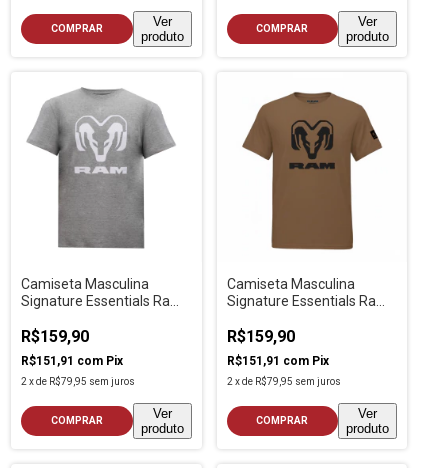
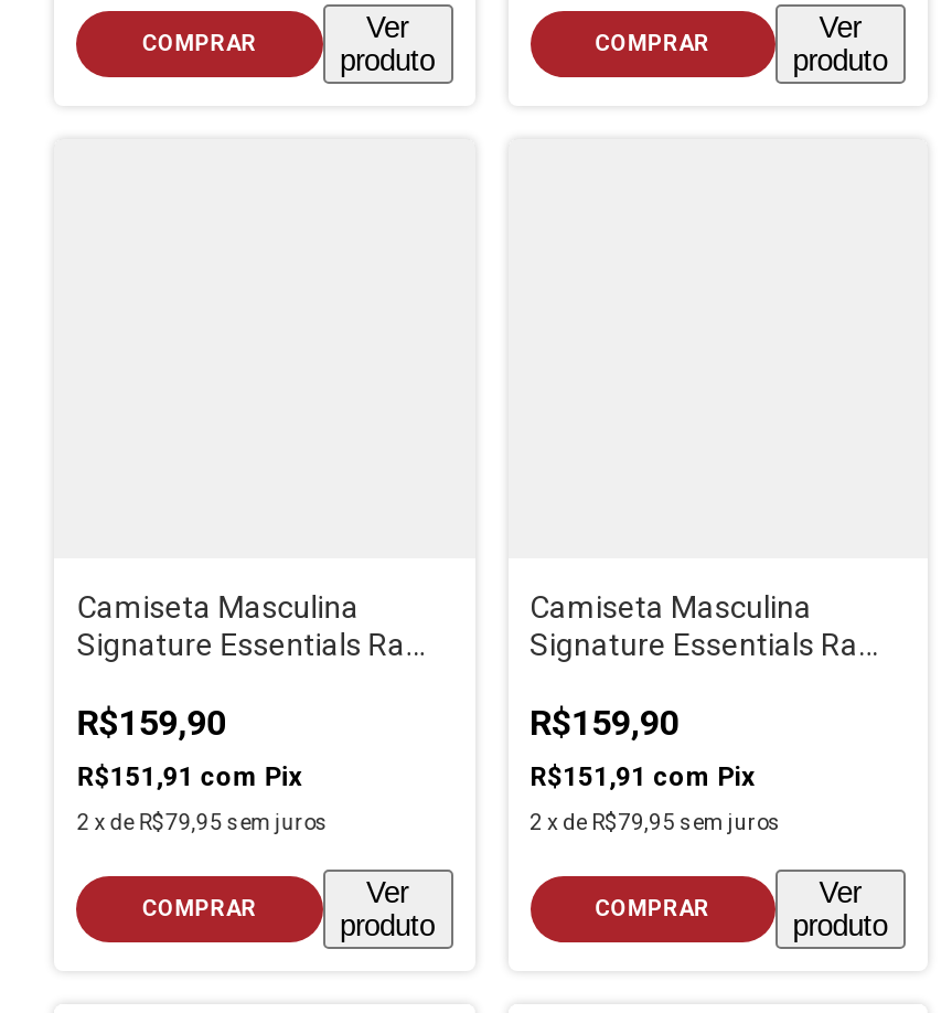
- [image]

- [image]
